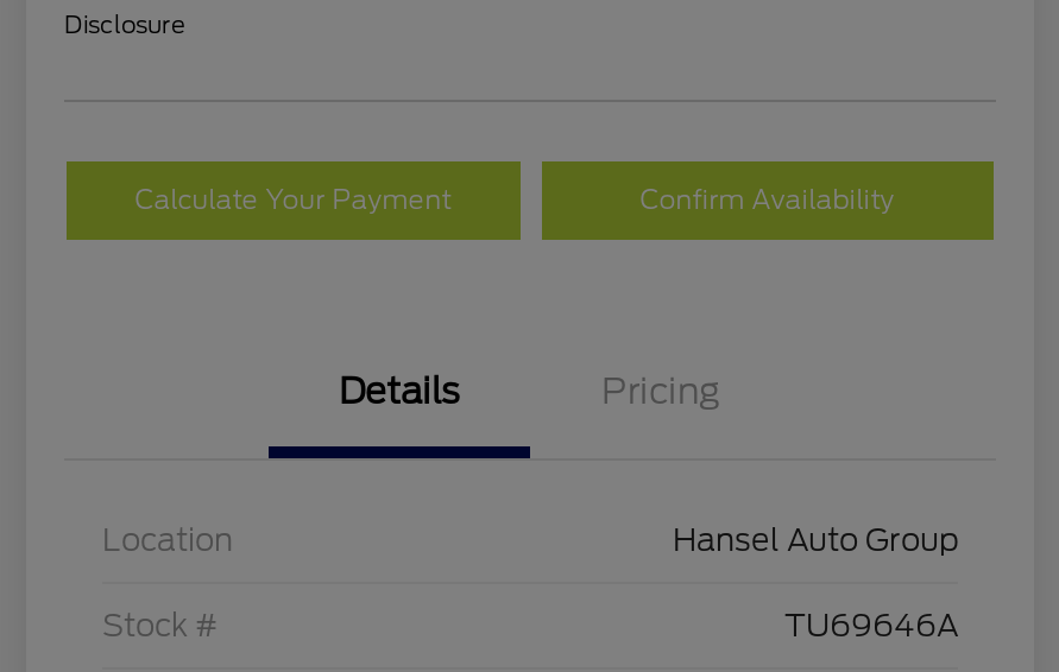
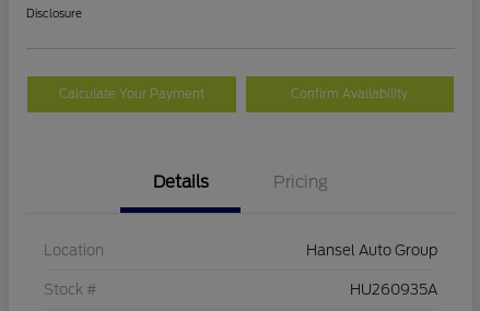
- TU69646A
+ HU260935A
